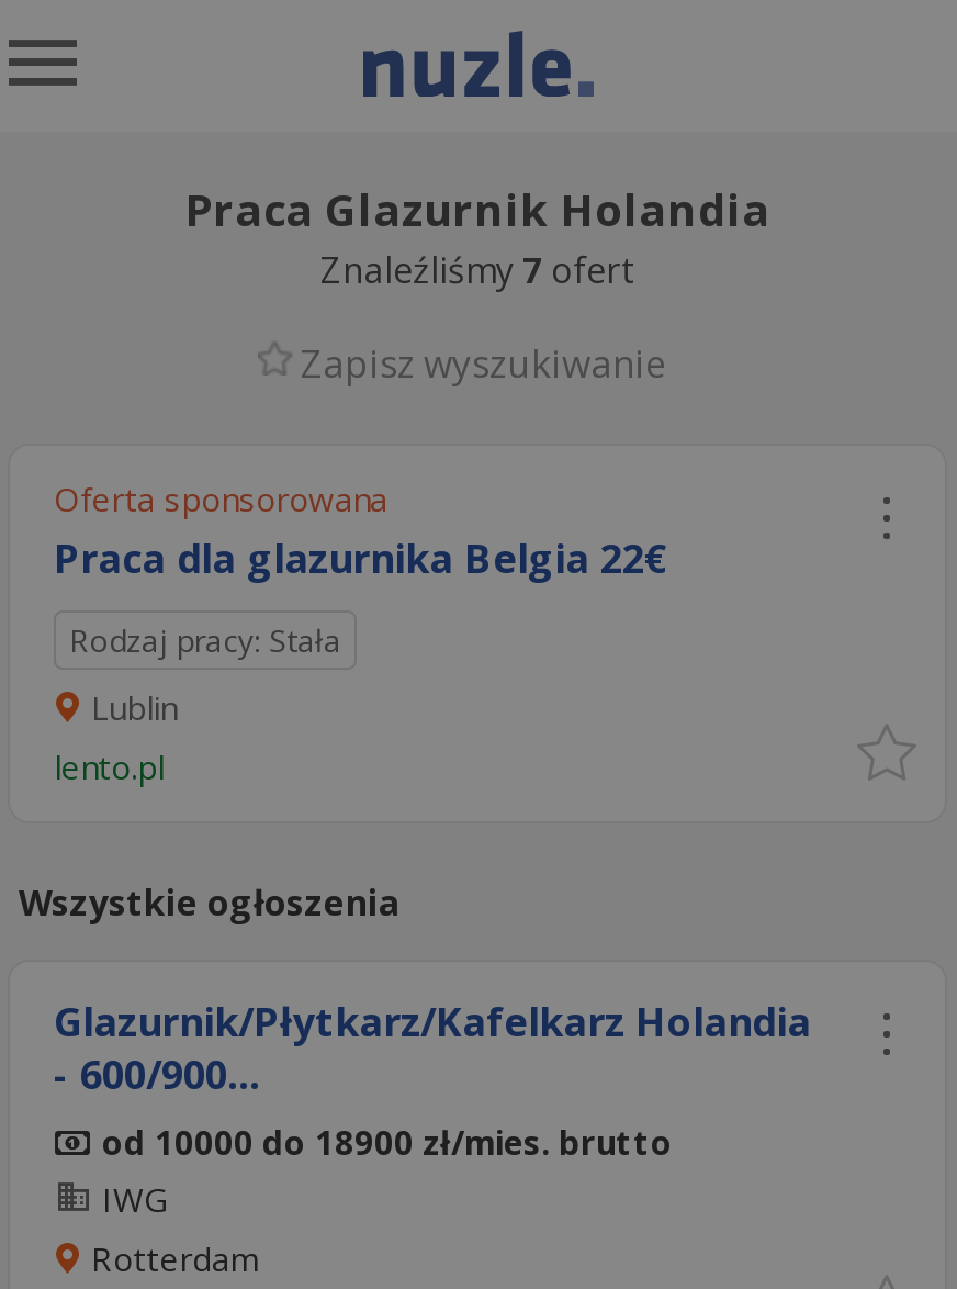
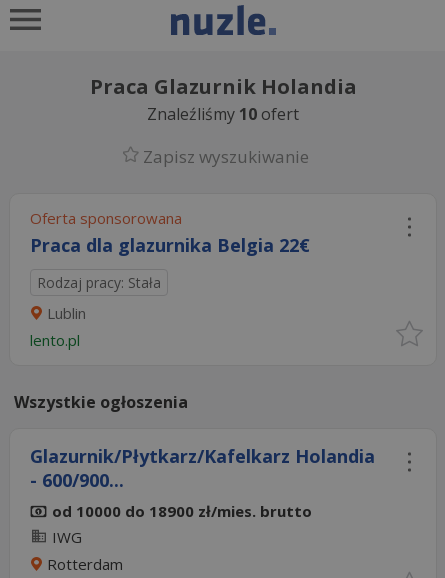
- Znaleźliśmy 7 ofert
+ Znaleźliśmy 10 ofert
